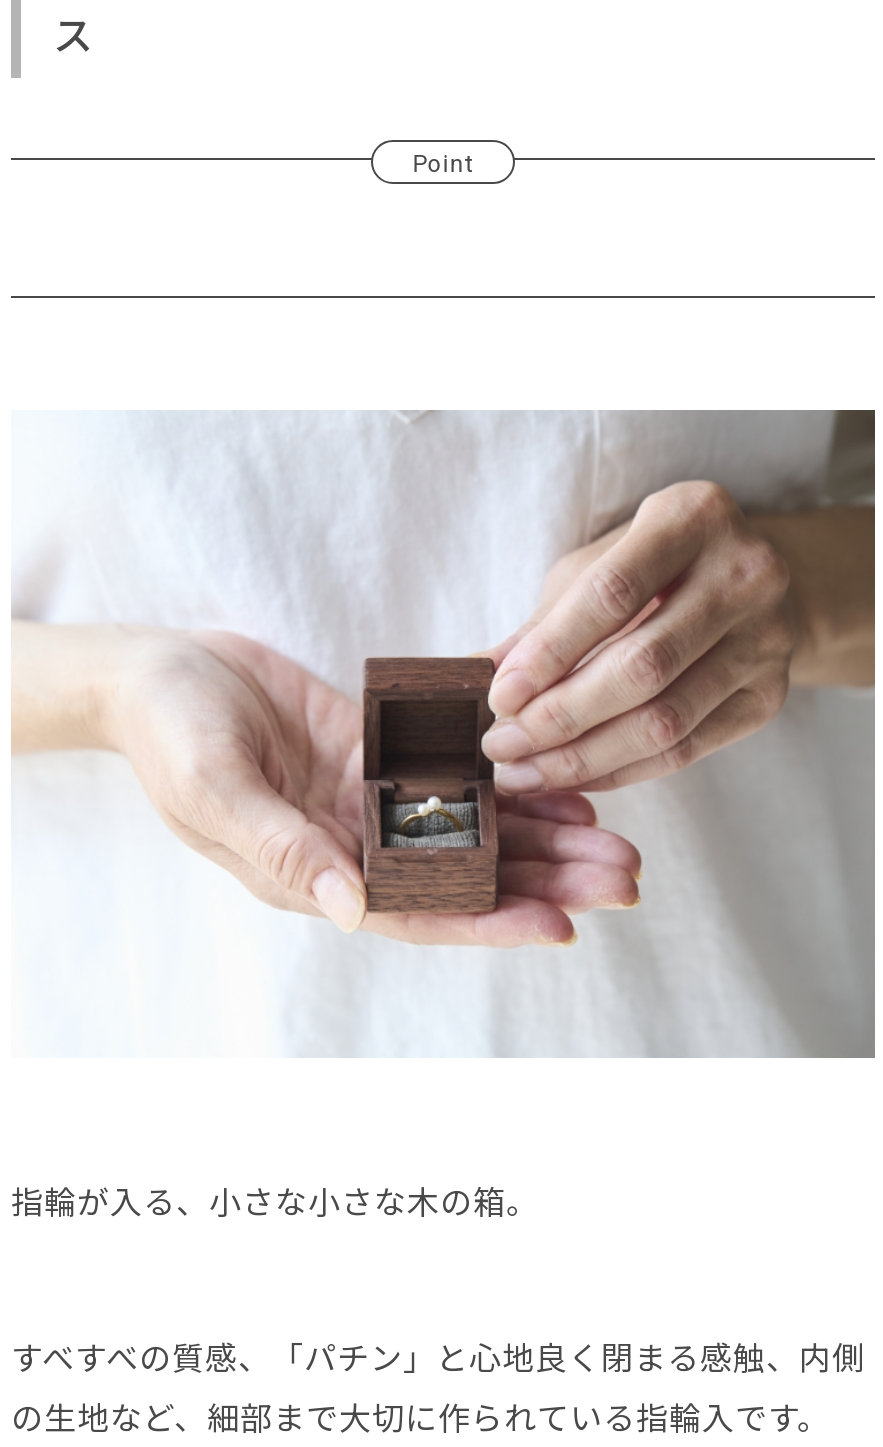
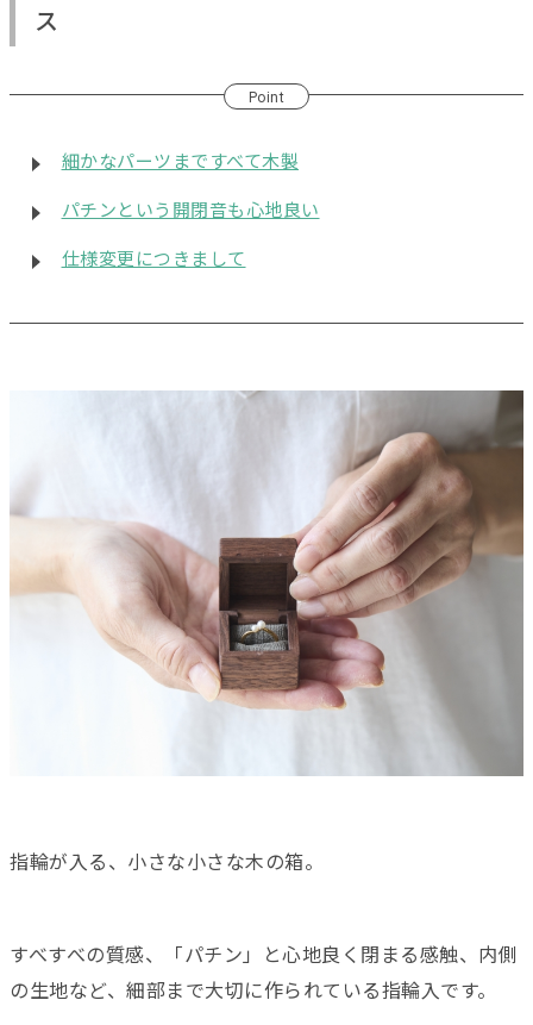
+ 細かなパーツまですべて木製
+ パチンという開閉音も心地良い
+ 仕様変更につきまして
